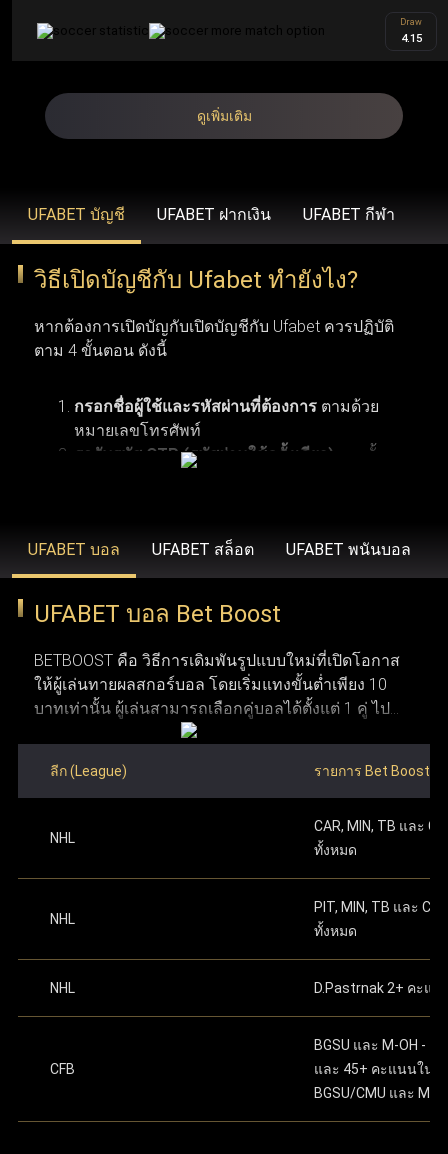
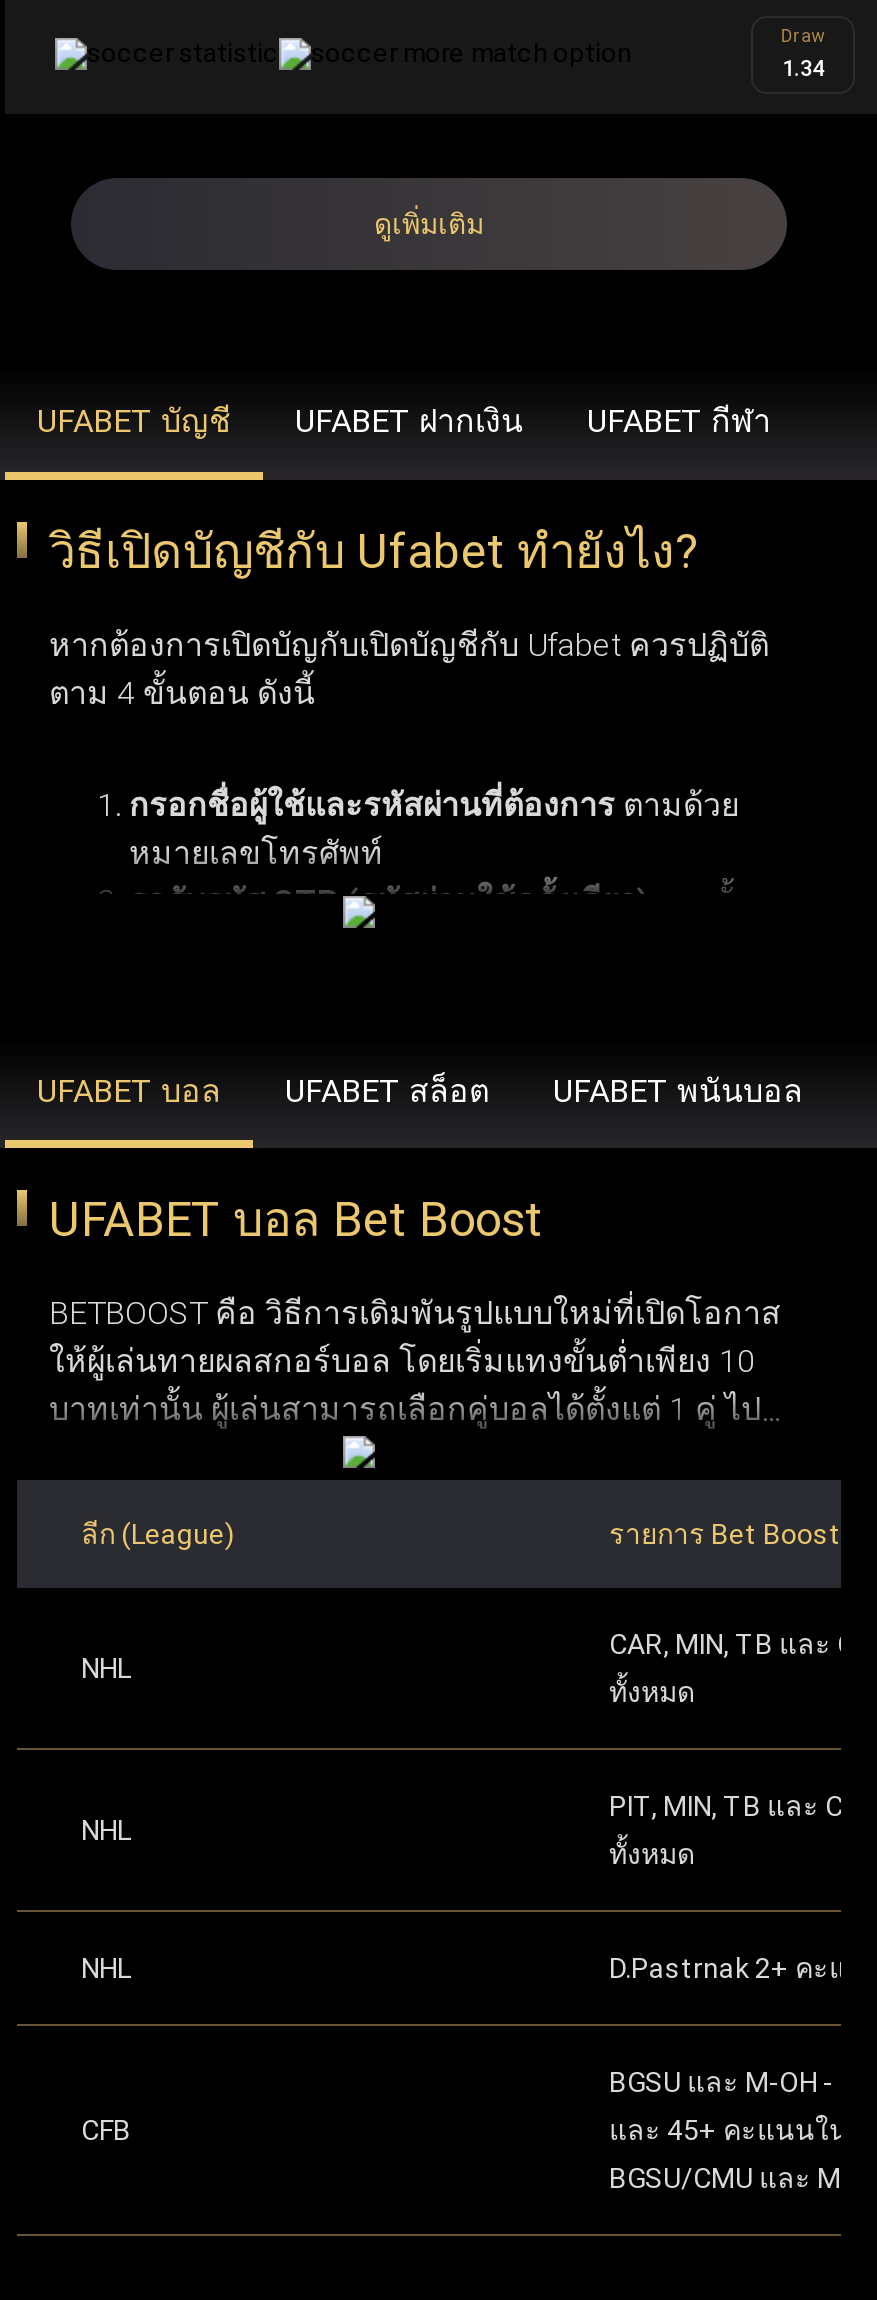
- 4.15
+ 1.34
